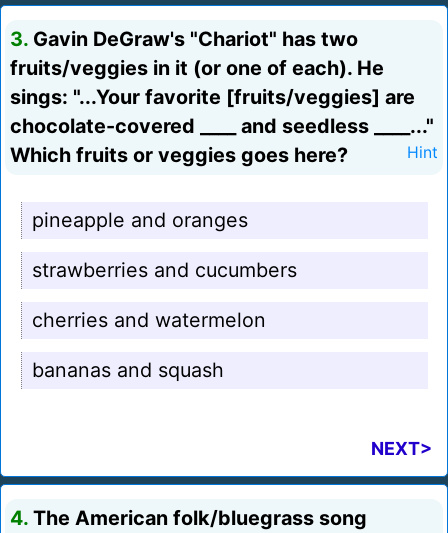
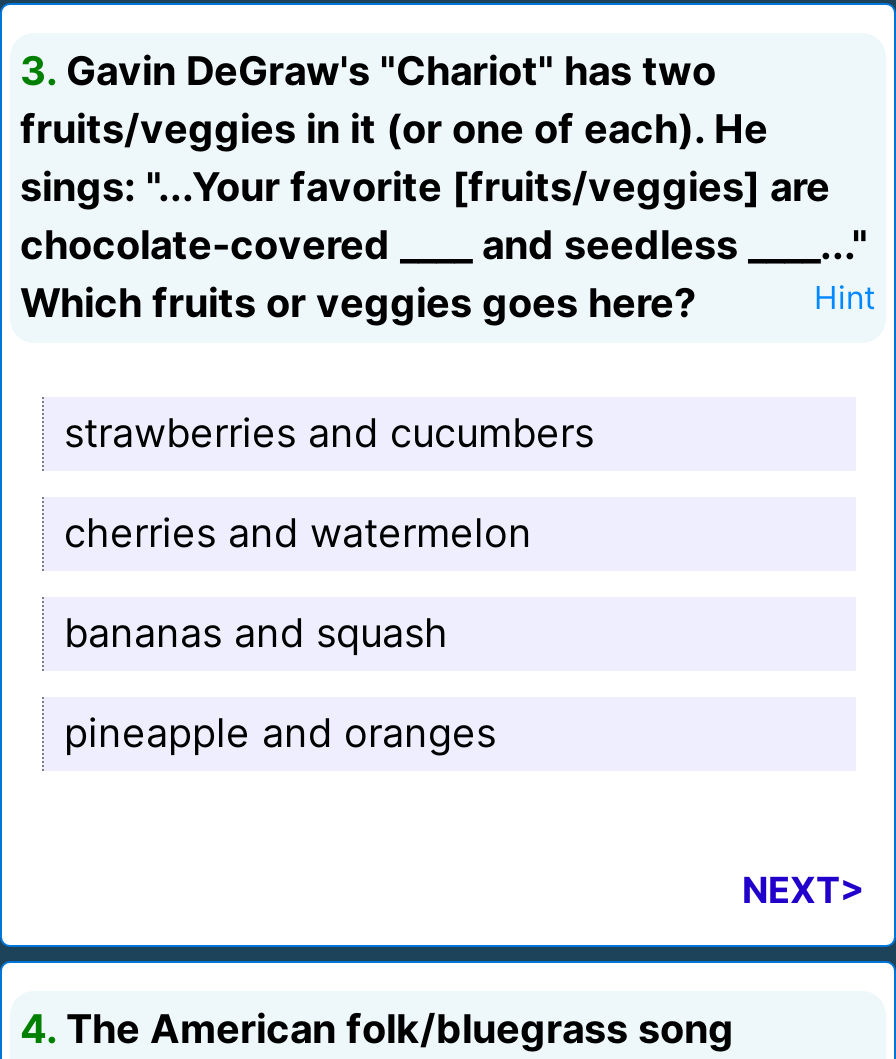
moved down: pineapple and oranges

moved up: strawberries and cucumbers | cherries and watermelon | bananas and squash
